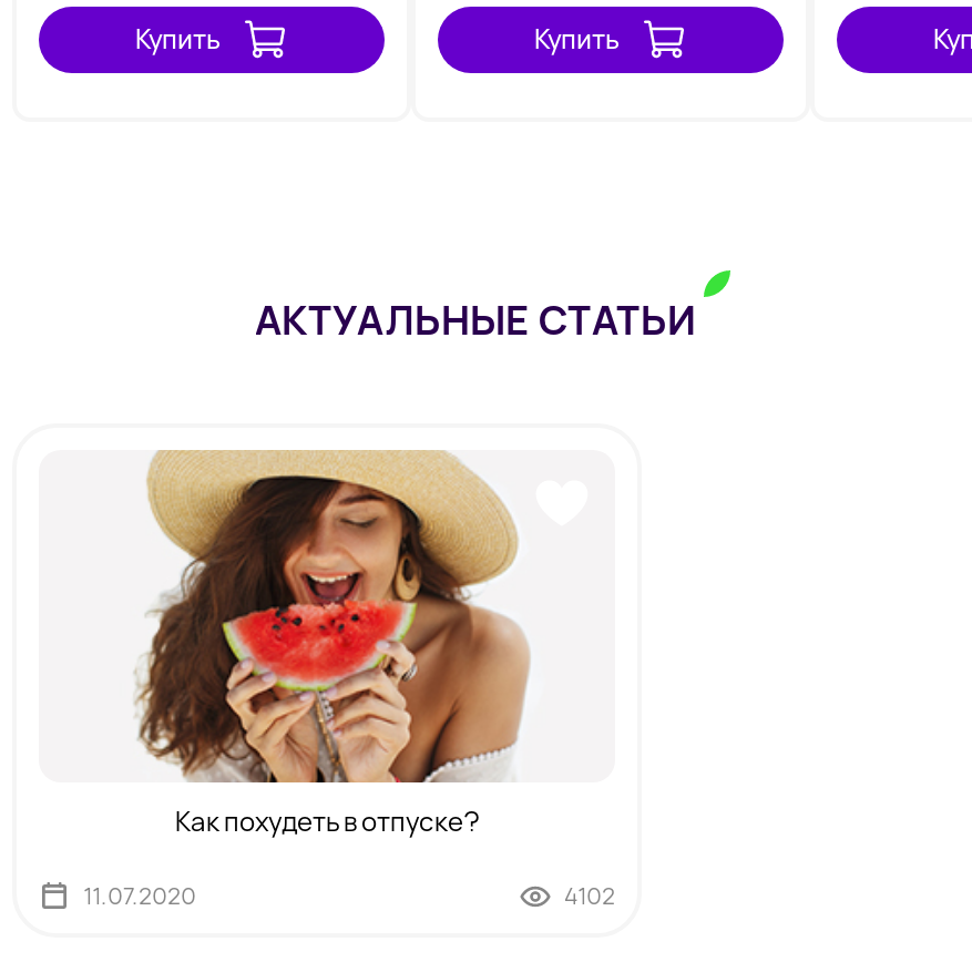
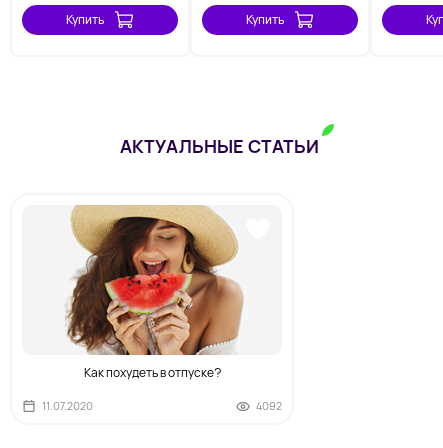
- 4102
+ 4092
